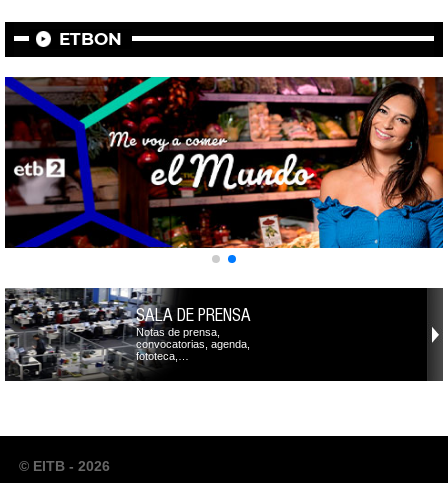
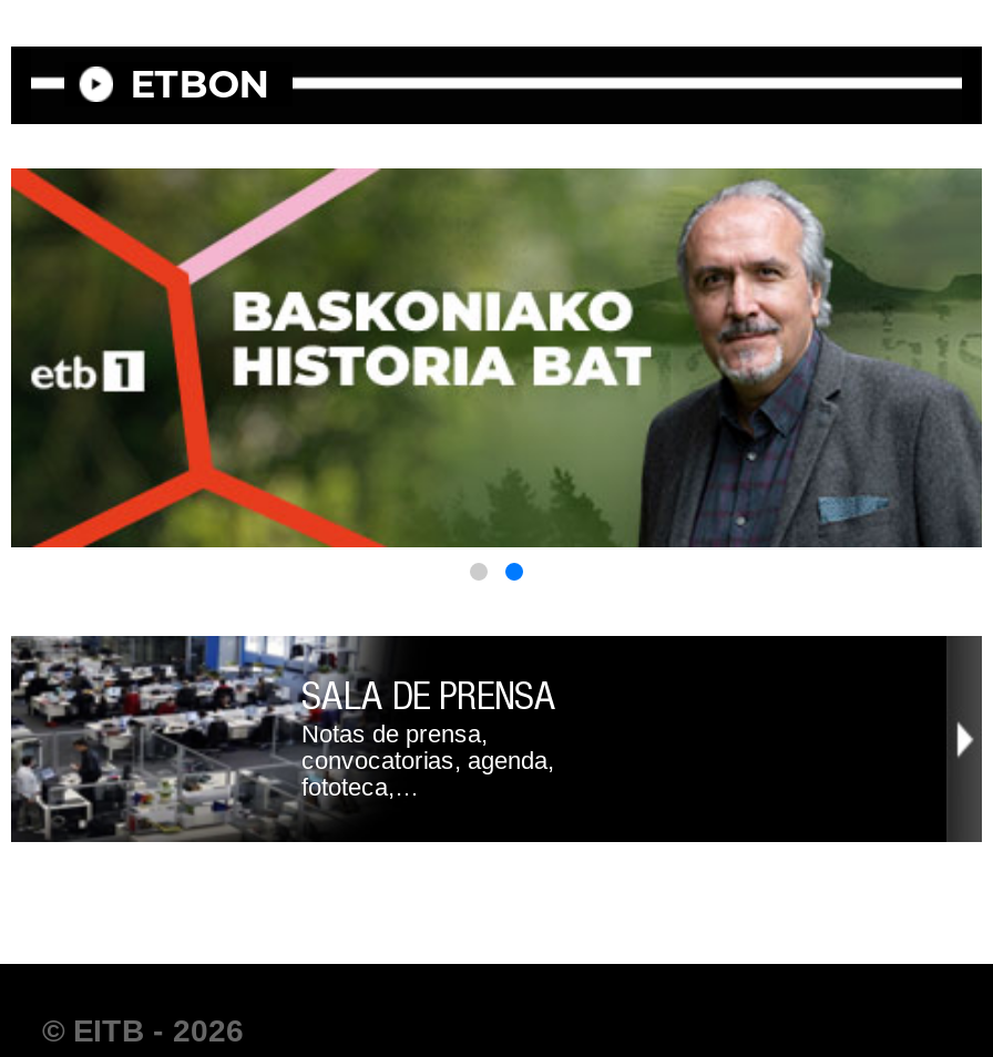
- [image]
+ [image]
